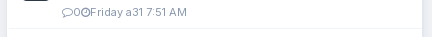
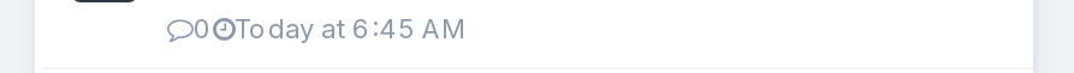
- 0 Friday a31 7:51 AM
+ 0 Today at 6:45 AM
